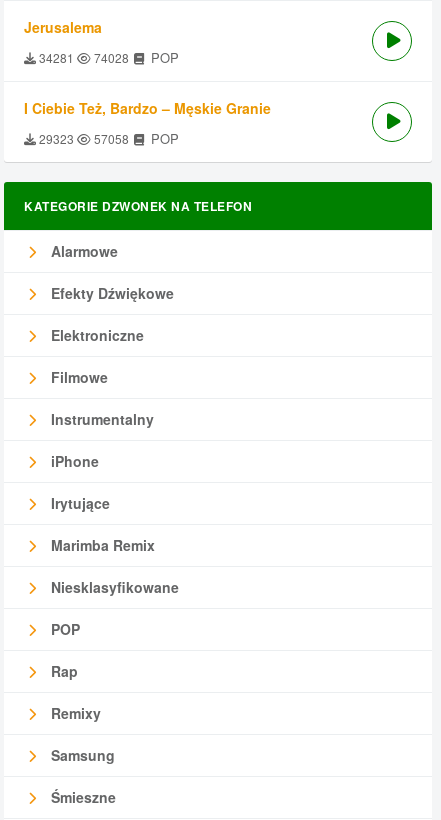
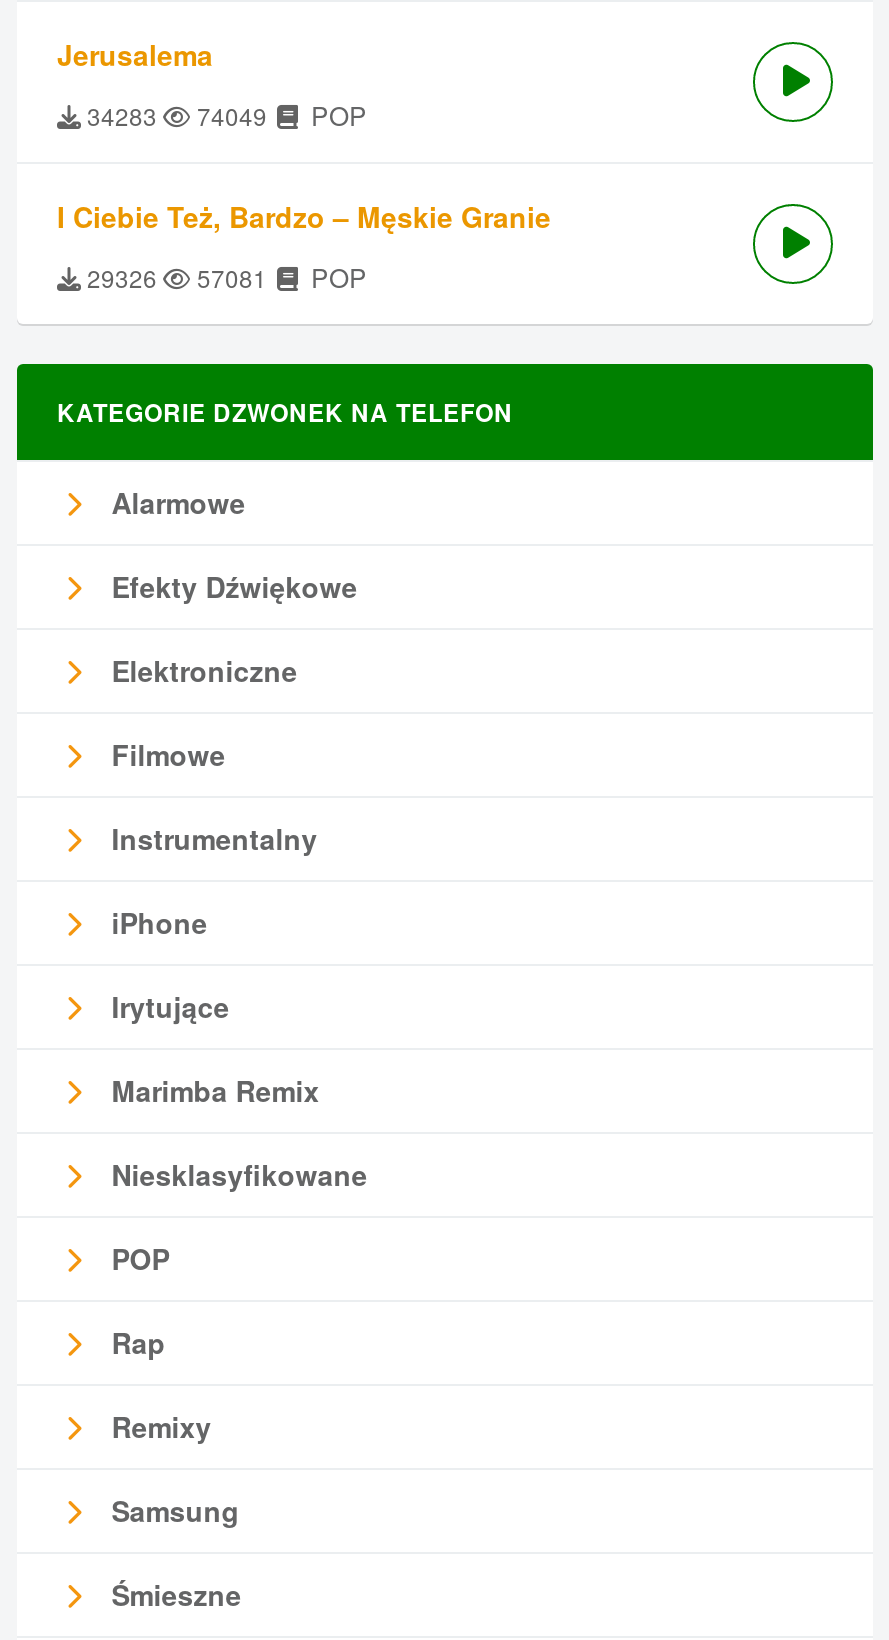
- 34281
+ 34283

- 74028
+ 74049

- 29323
+ 29326

- 57058
+ 57081
